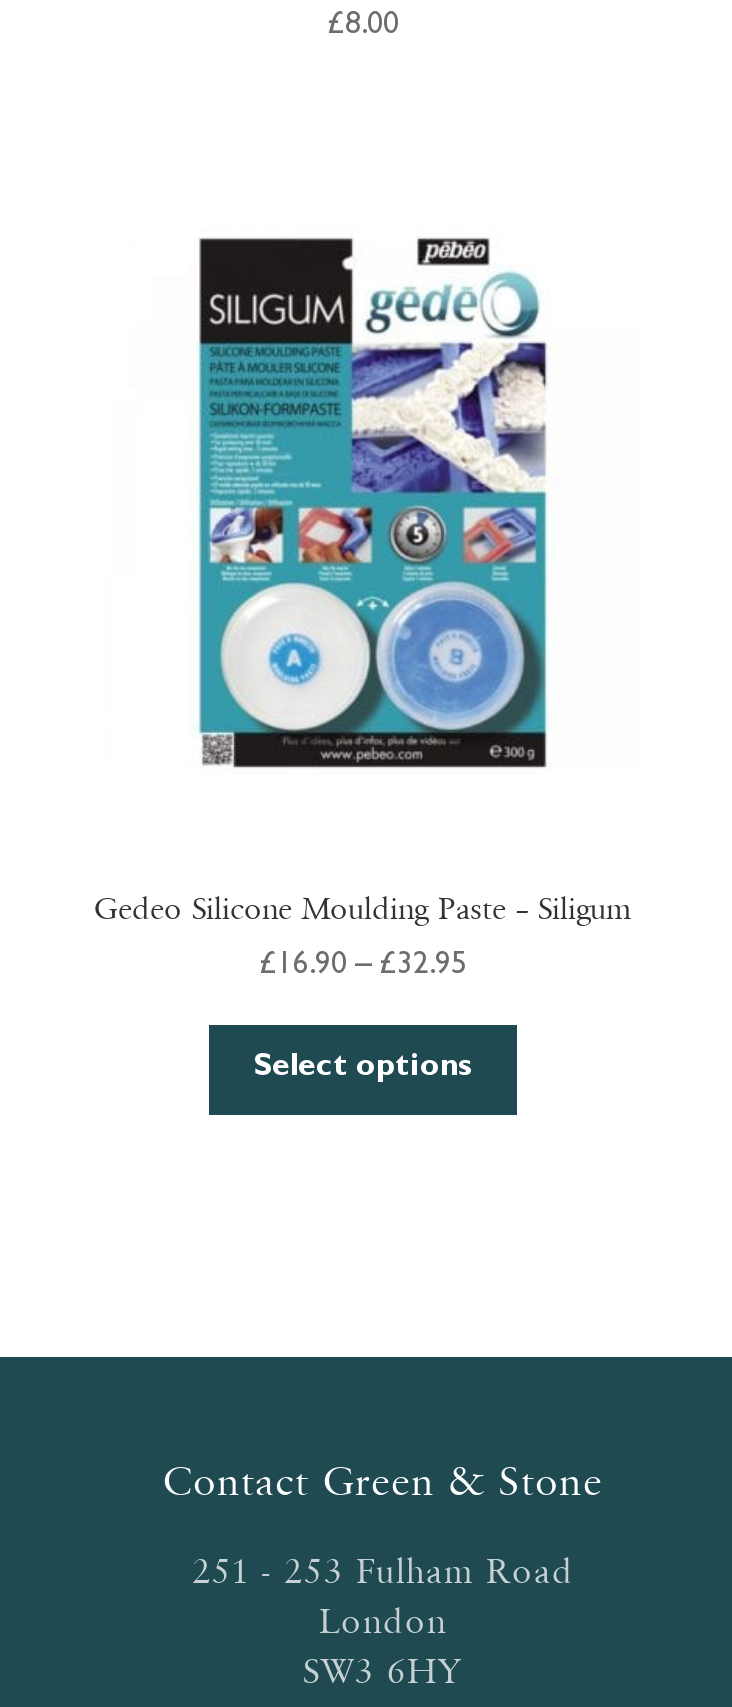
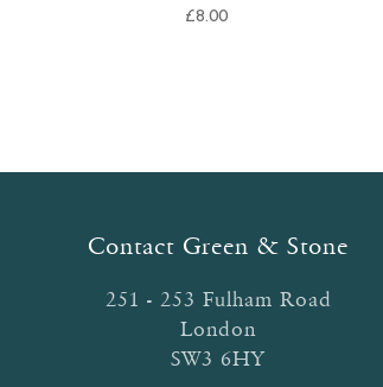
- [image]

- Gedeo Silicone Moulding Paste – Siligum
- £16.90 – £32.95
- Select options
